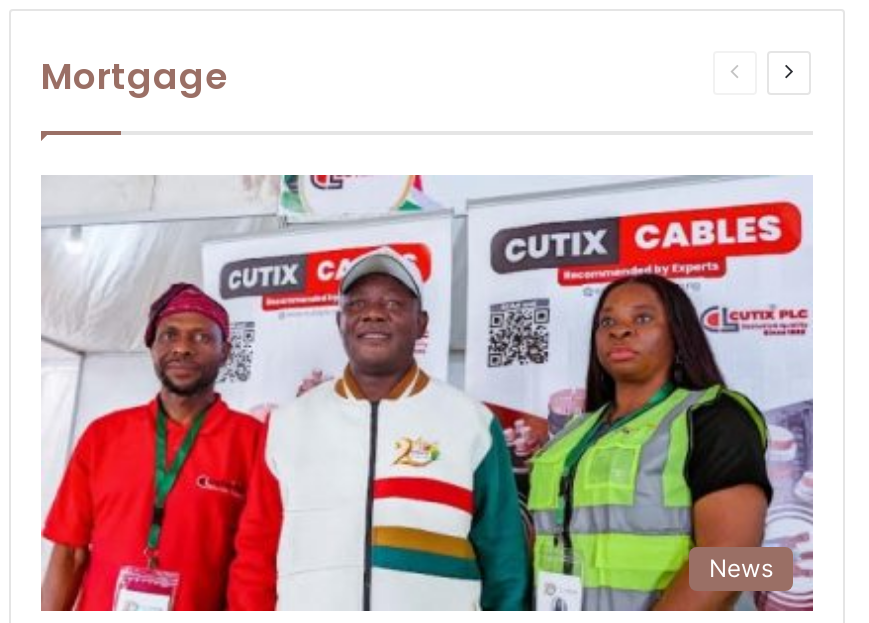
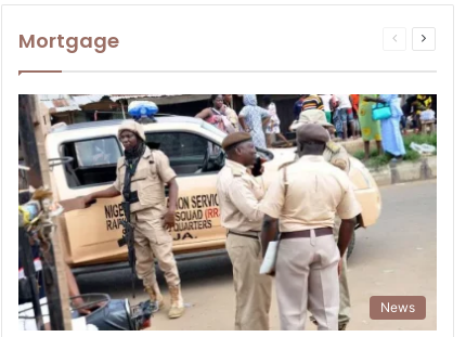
- [image]
+ [image]
